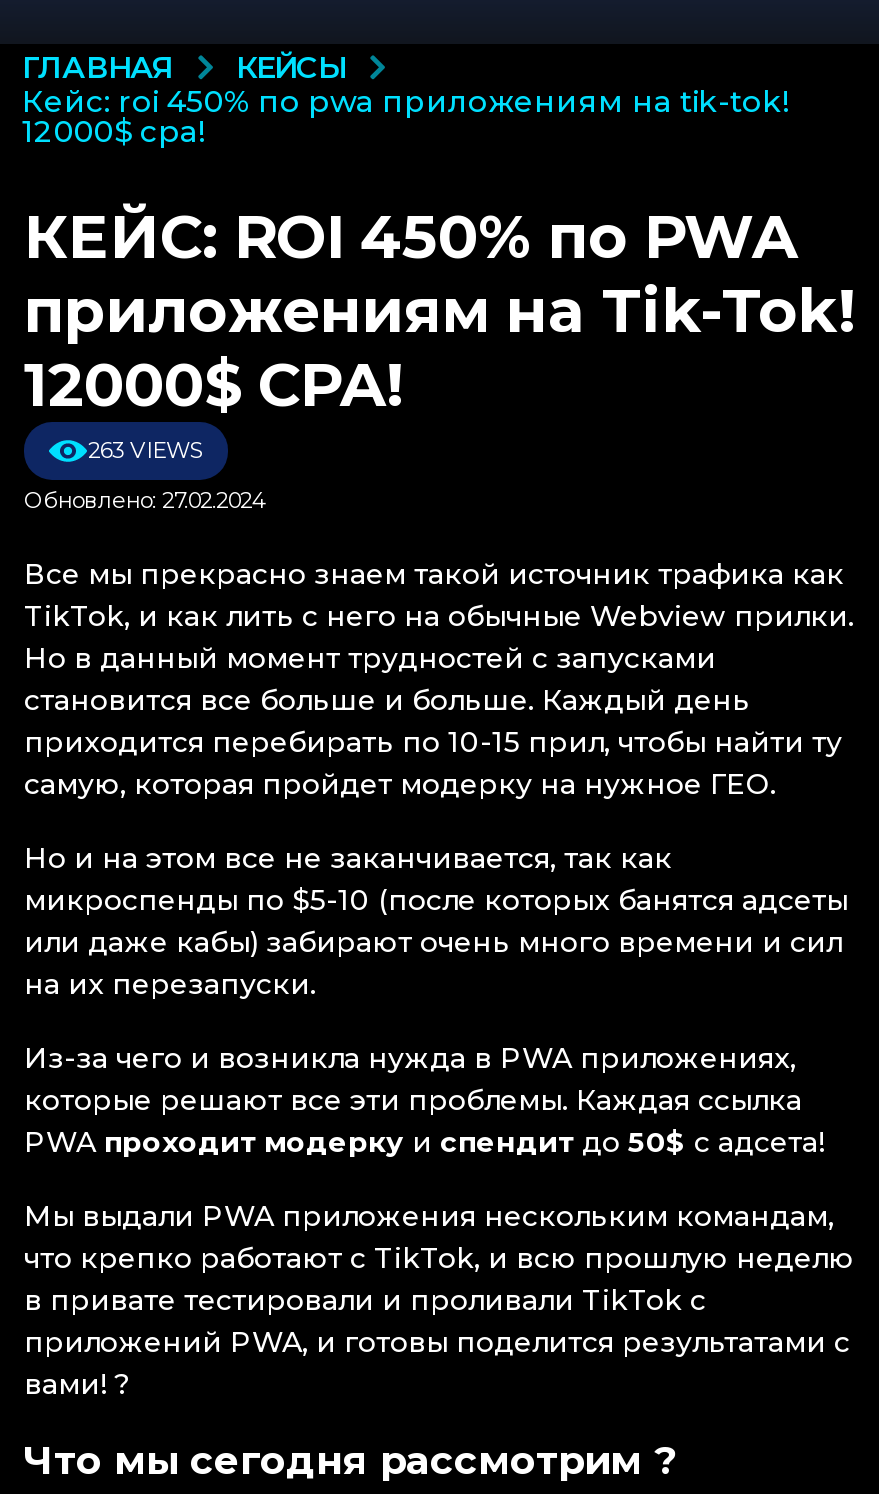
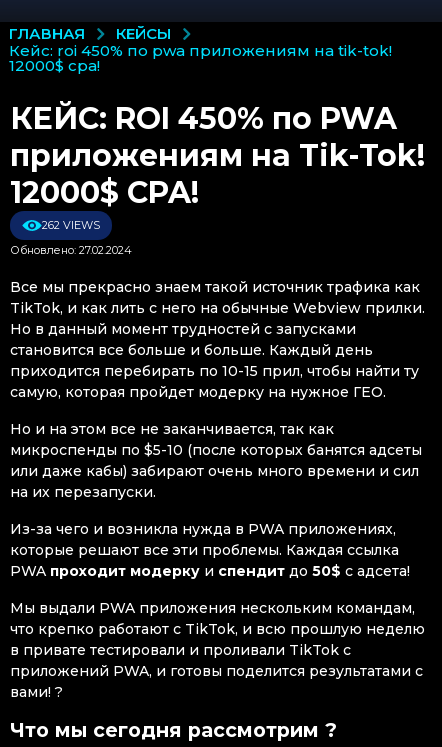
- 263 VIEWS
+ 262 VIEWS
